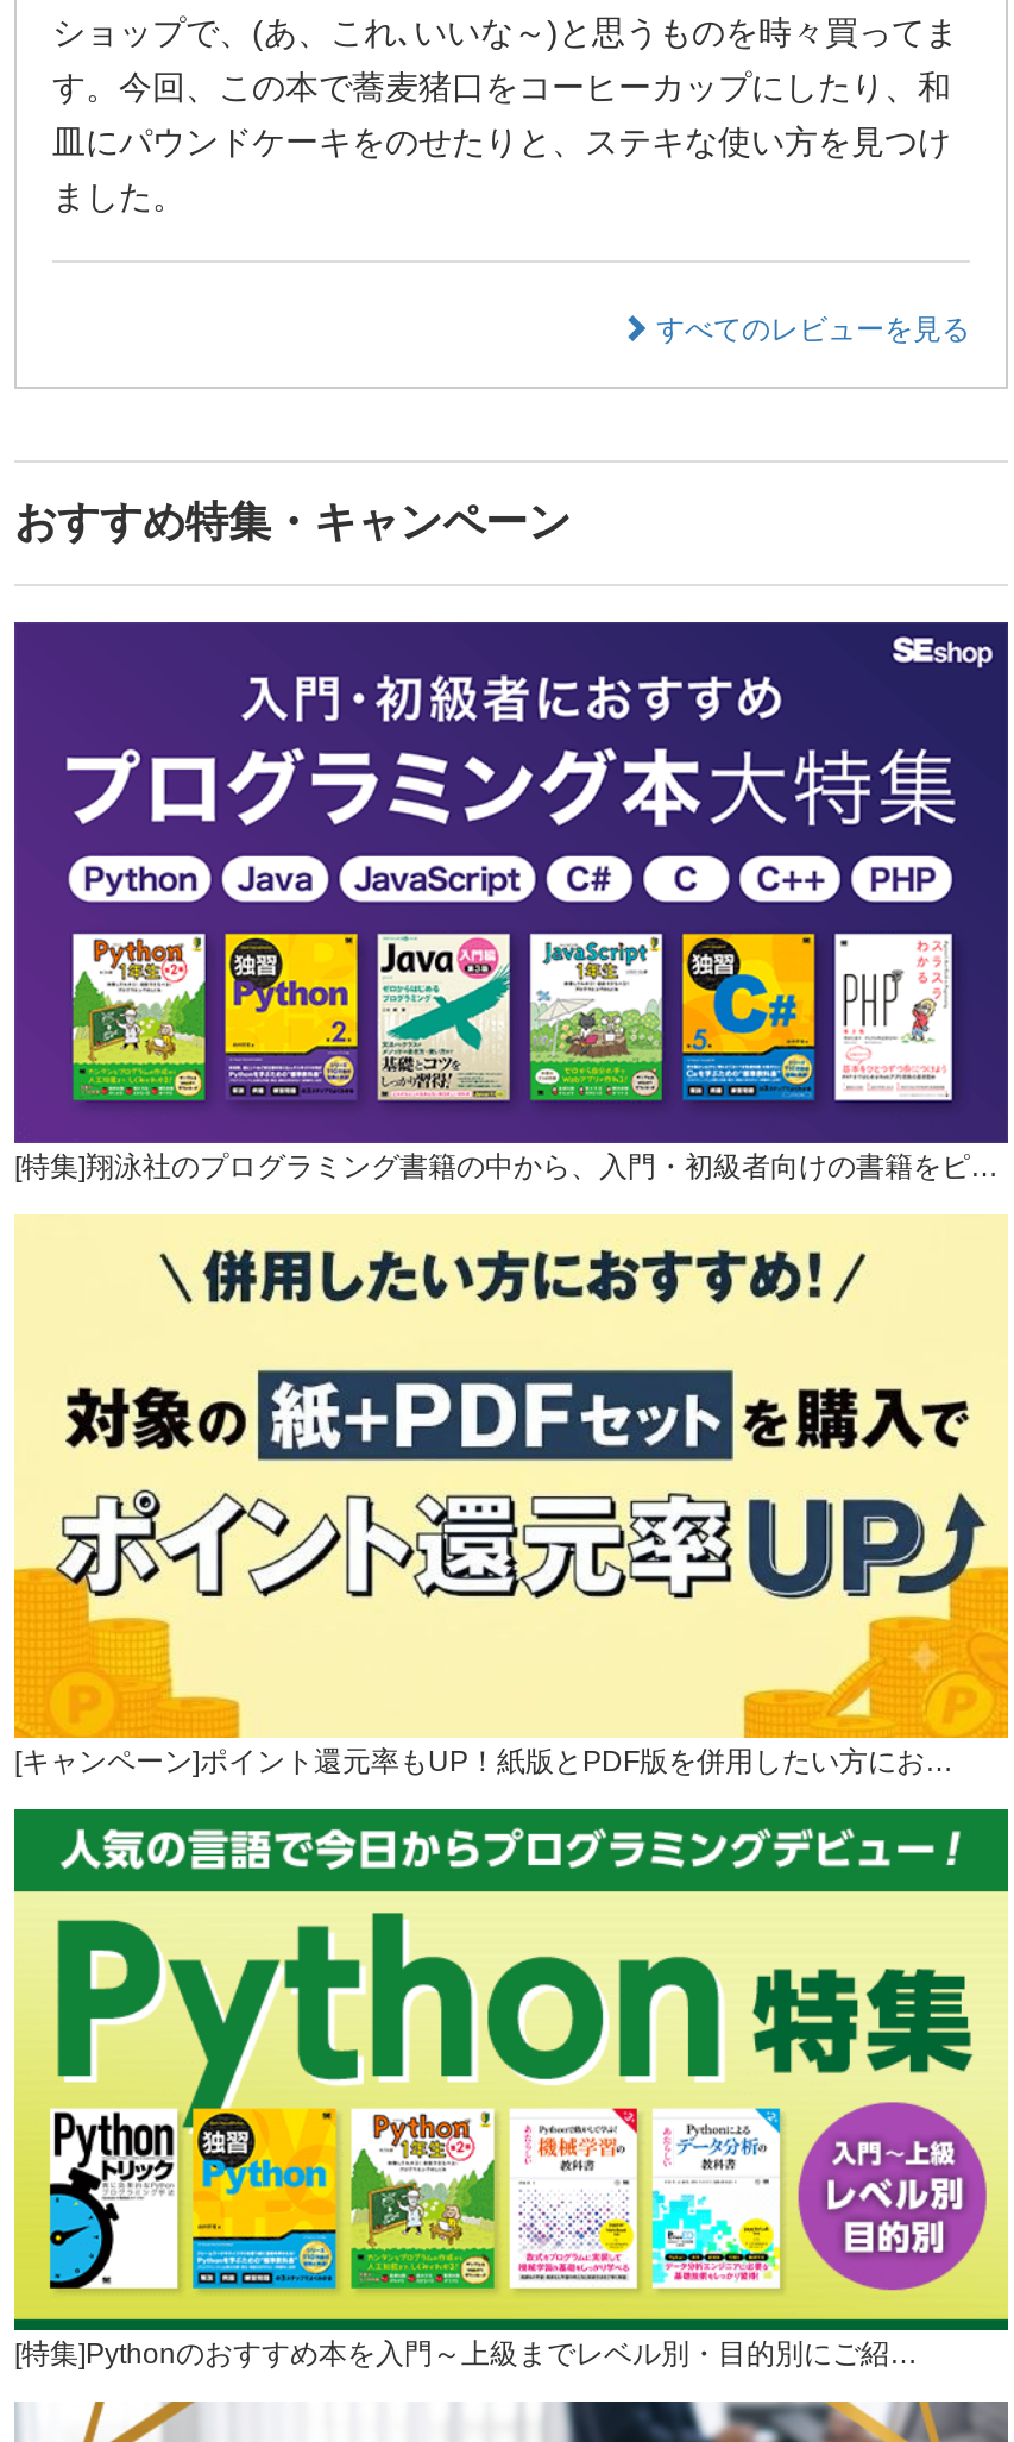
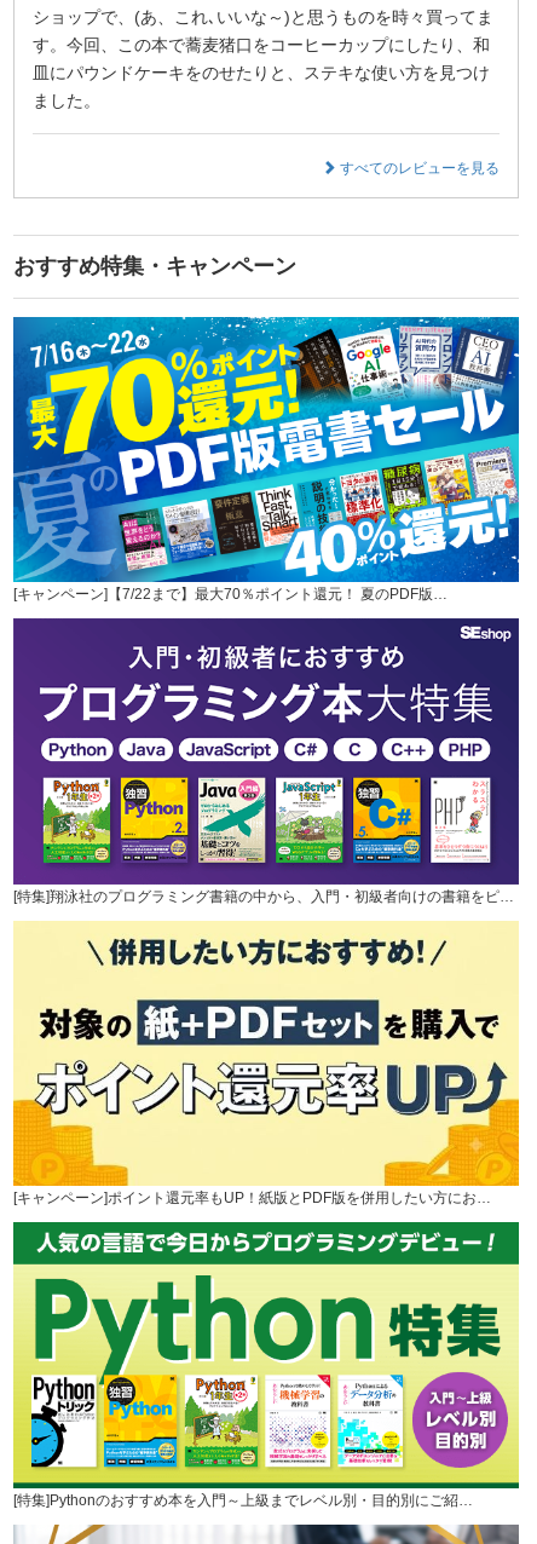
+ [image]
+ [キャンペーン]【7/22まで】最大70％ポイント還元！ 夏のPDF版…
